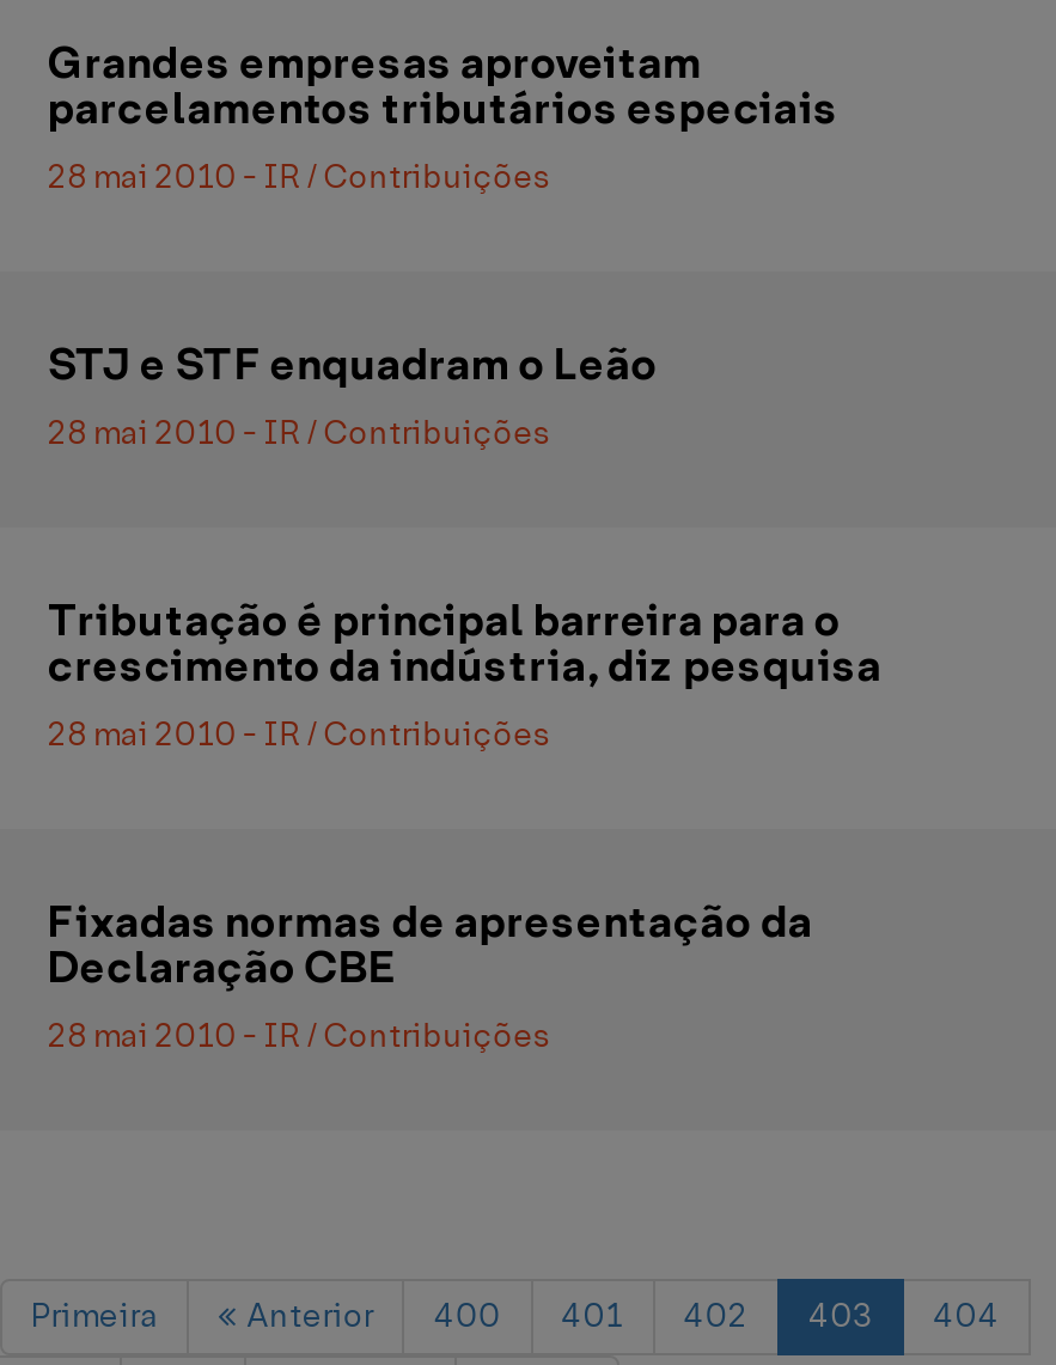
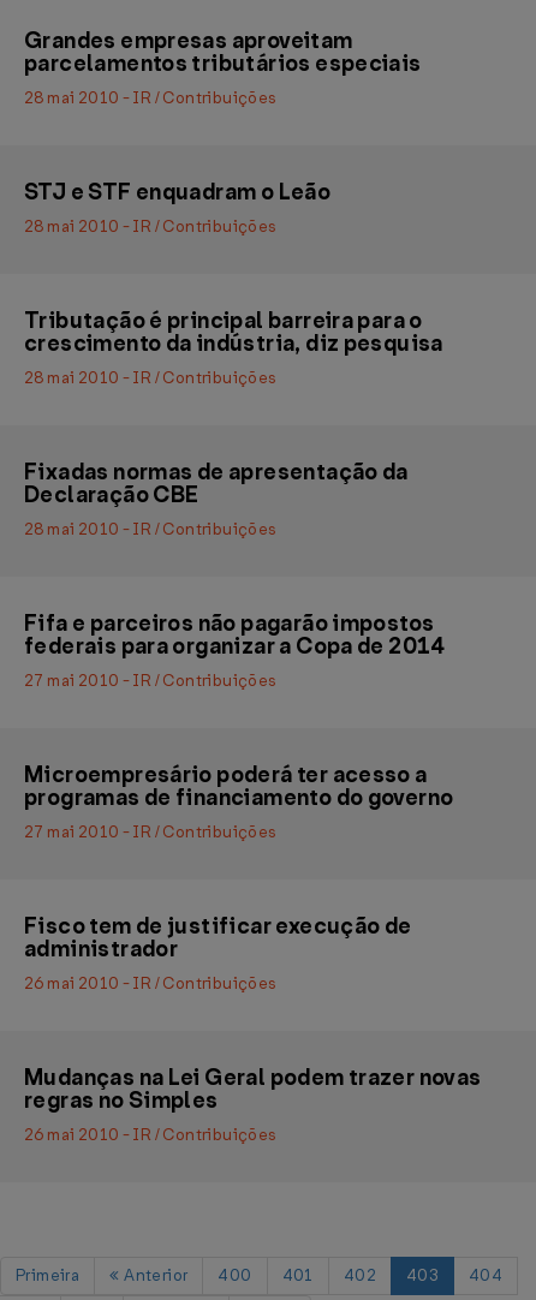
+ Fifa e parceiros não pagarão impostos
+ federais para organizar a Copa de 2014
+ 27 mai 2010 - IR / Contribuições
+ Microempresário poderá ter acesso a
+ programas de financiamento do governo
+ 27 mai 2010 - IR / Contribuições
+ Fisco tem de justificar execução de
+ administrador
+ 26 mai 2010 - IR / Contribuições
+ Mudanças na Lei Geral podem trazer novas
+ regras no Simples
+ 26 mai 2010 - IR / Contribuições
